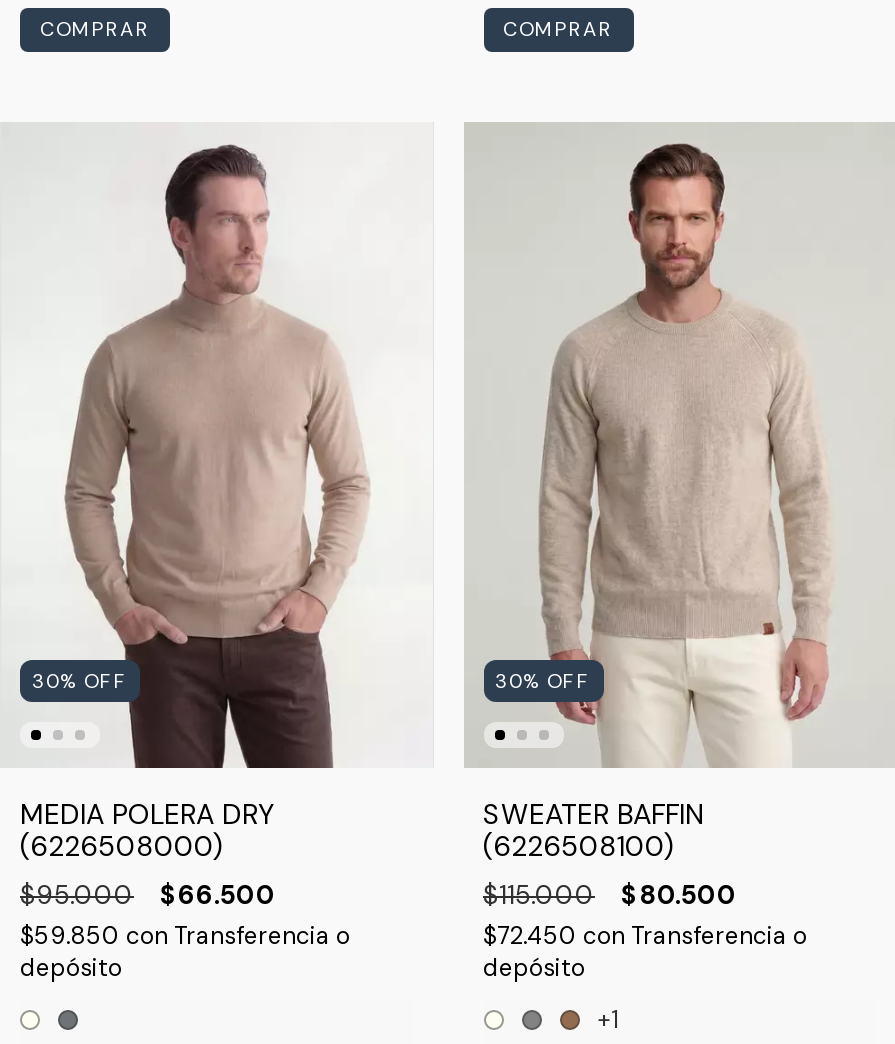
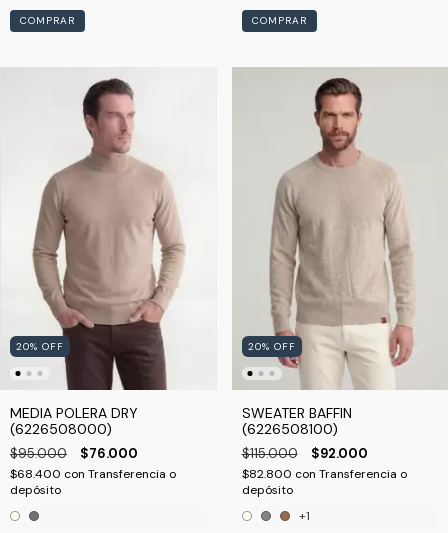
- 30% OFF
+ 20% OFF

- 30% OFF
+ 20% OFF

- $95.000 $66.500
+ $95.000 $76.000

- $80.500
+ $92.000

- $59.850 con Transferencia o
+ $68.400 con Transferencia o

- $72.450 con Transferencia o
+ $82.800 con Transferencia o
